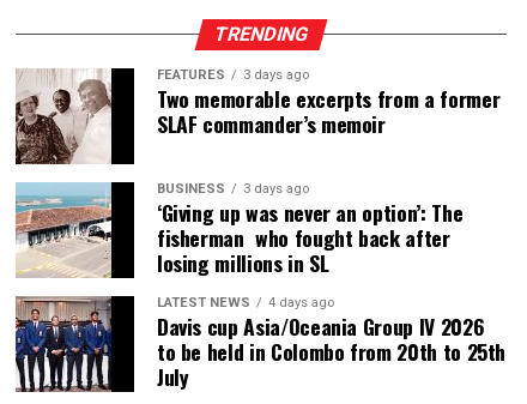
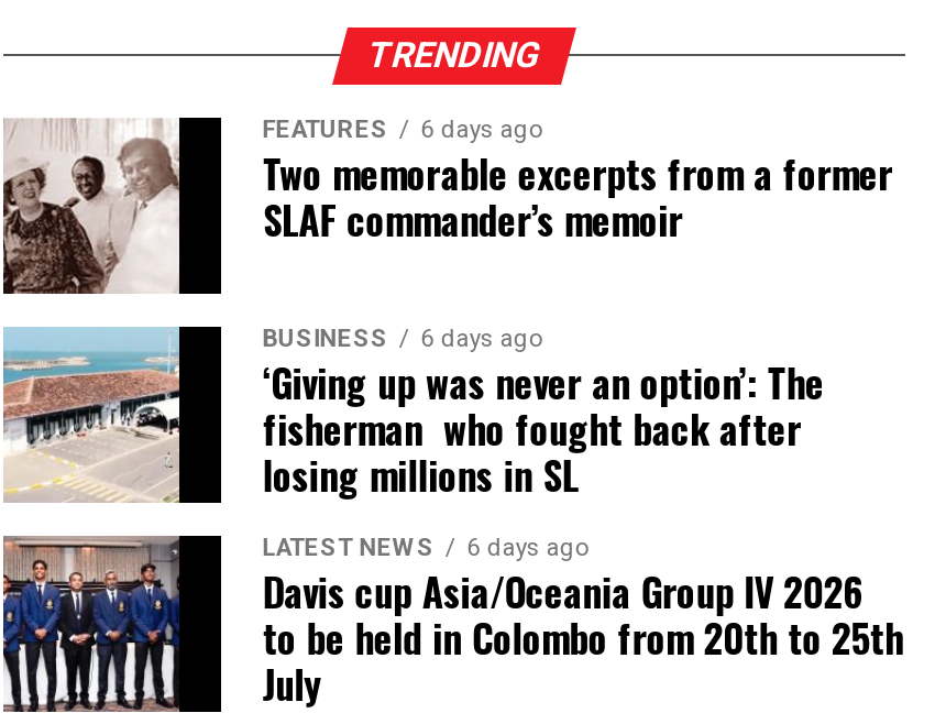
- FEATURES 3 days ago
+ FEATURES 6 days ago

- BUSINESS 3 days ago
+ BUSINESS 6 days ago

- LATEST NEWS 4 days ago
+ LATEST NEWS 6 days ago
